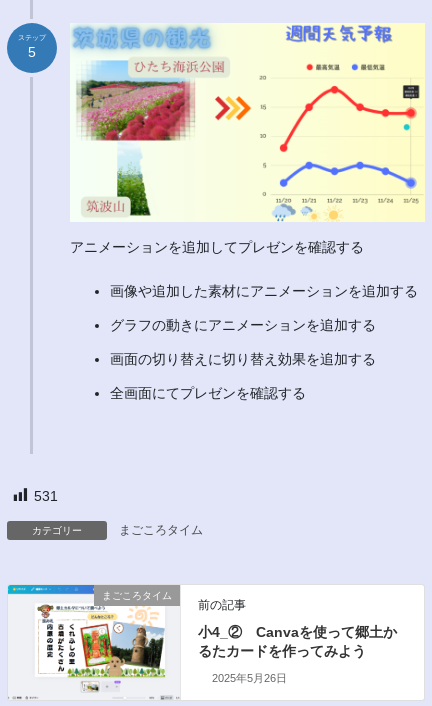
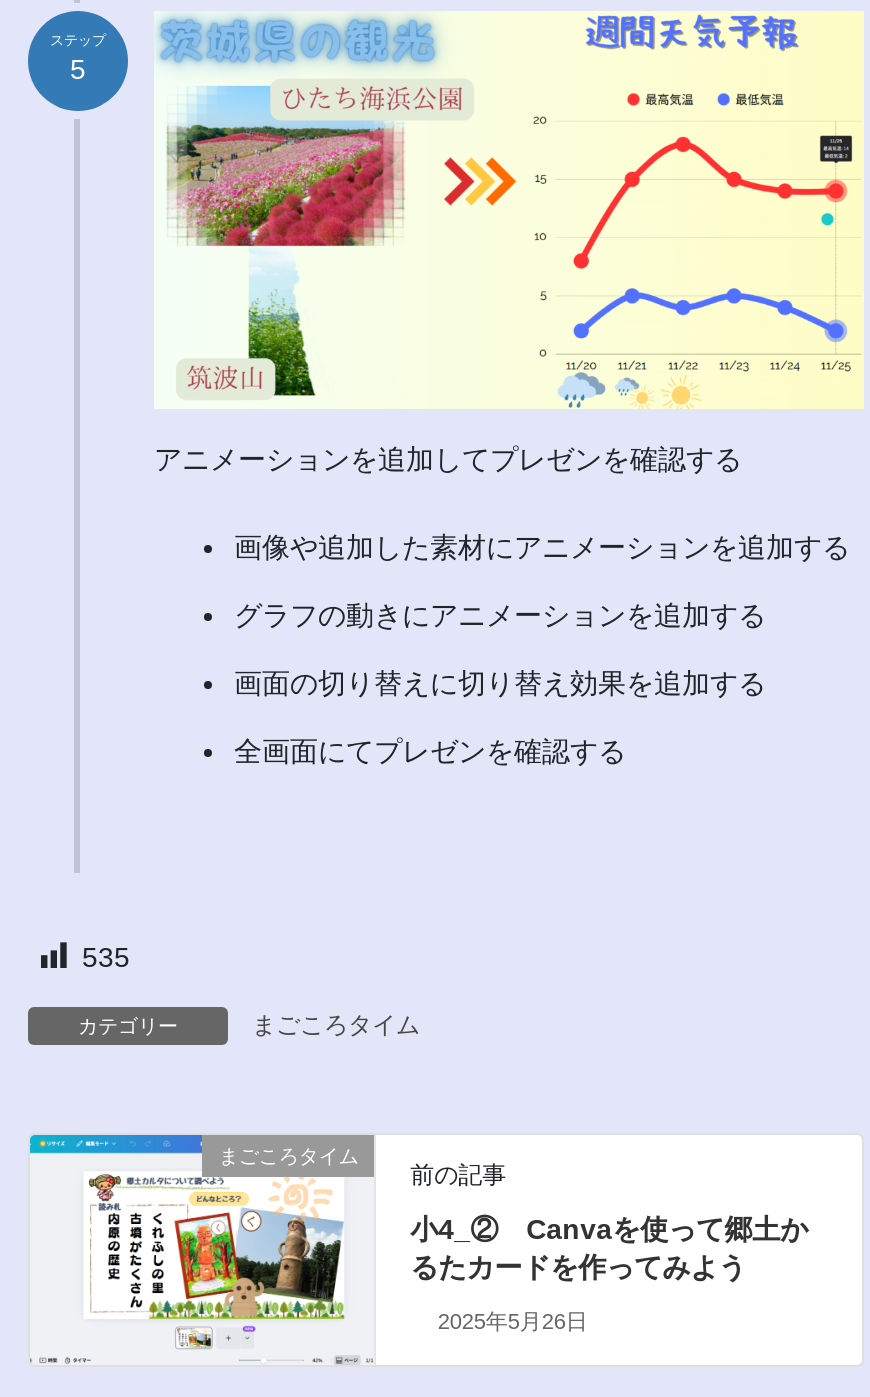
- 531
+ 535
